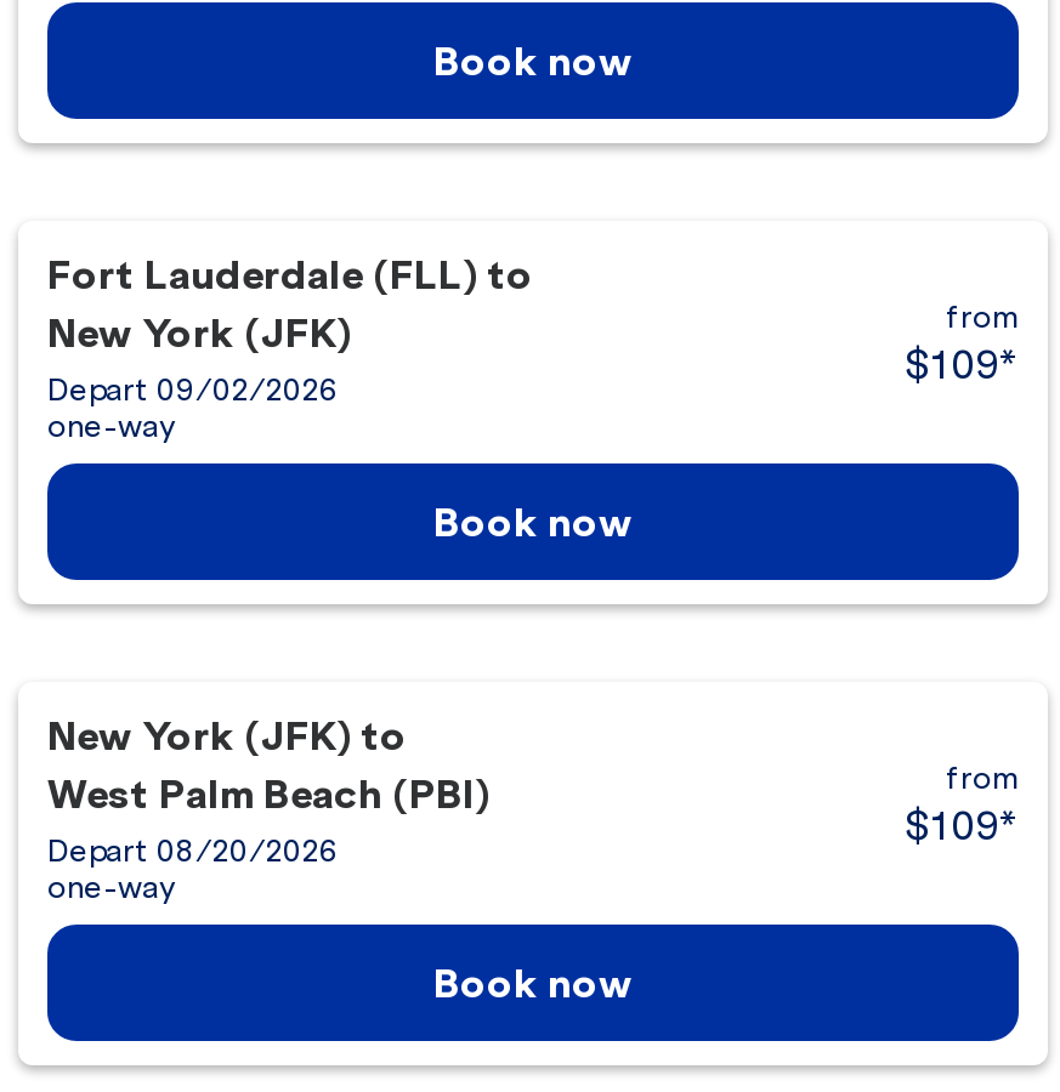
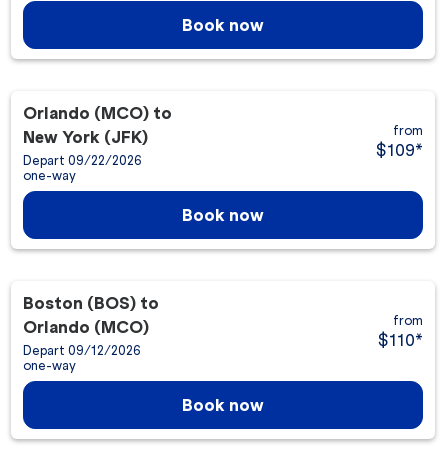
- Fort Lauderdale (FLL) to
+ Orlando (MCO) to

- Depart 09/02/2026
+ Depart 09/22/2026

- New York (JFK) to
- West Palm Beach (PBI)
- Depart 08/20/2026
+ Boston (BOS) to
+ Orlando (MCO)
+ Depart 09/12/2026

- $109*
+ $110*
